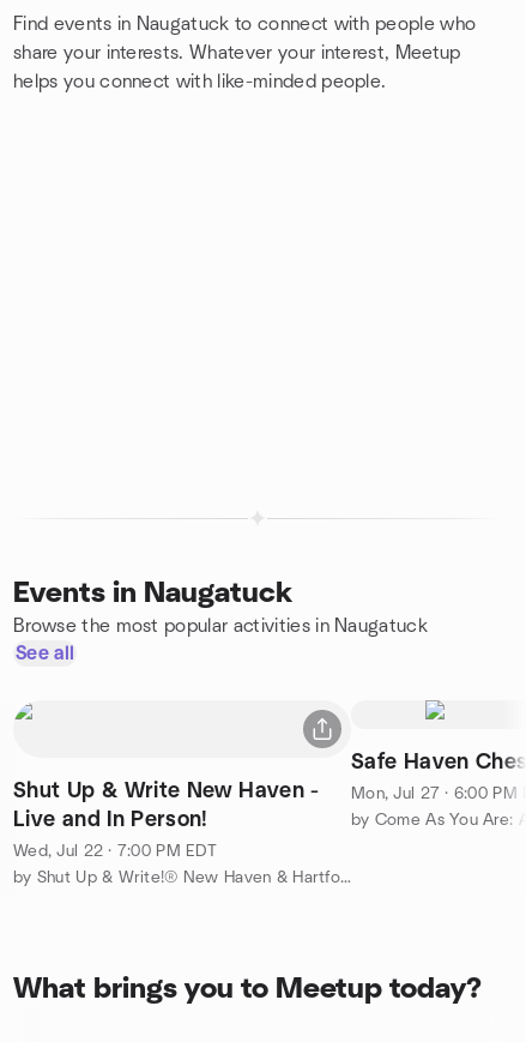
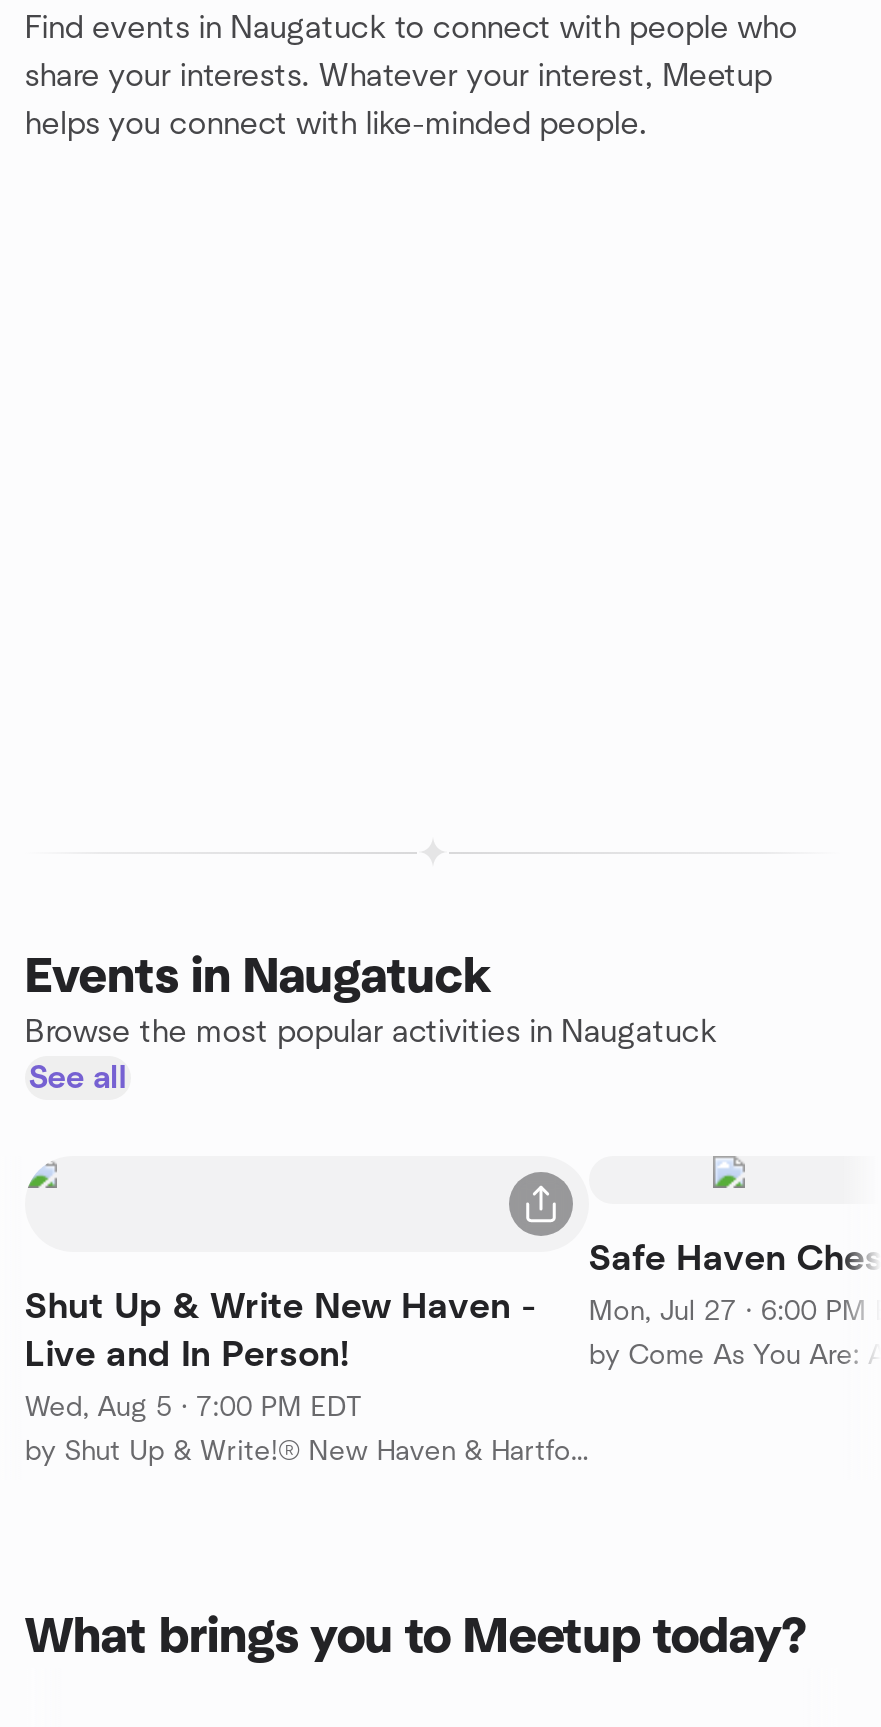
- Wed, Jul 22 · 7:00 PM EDT
+ Wed, Aug 5 · 7:00 PM EDT
